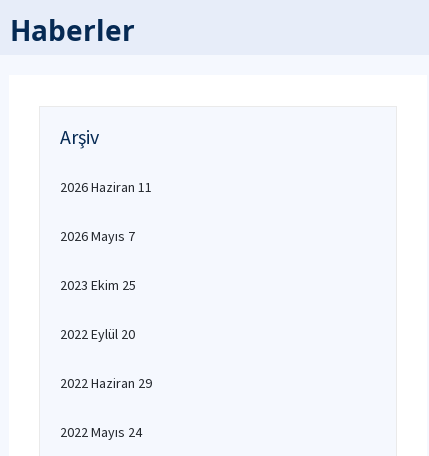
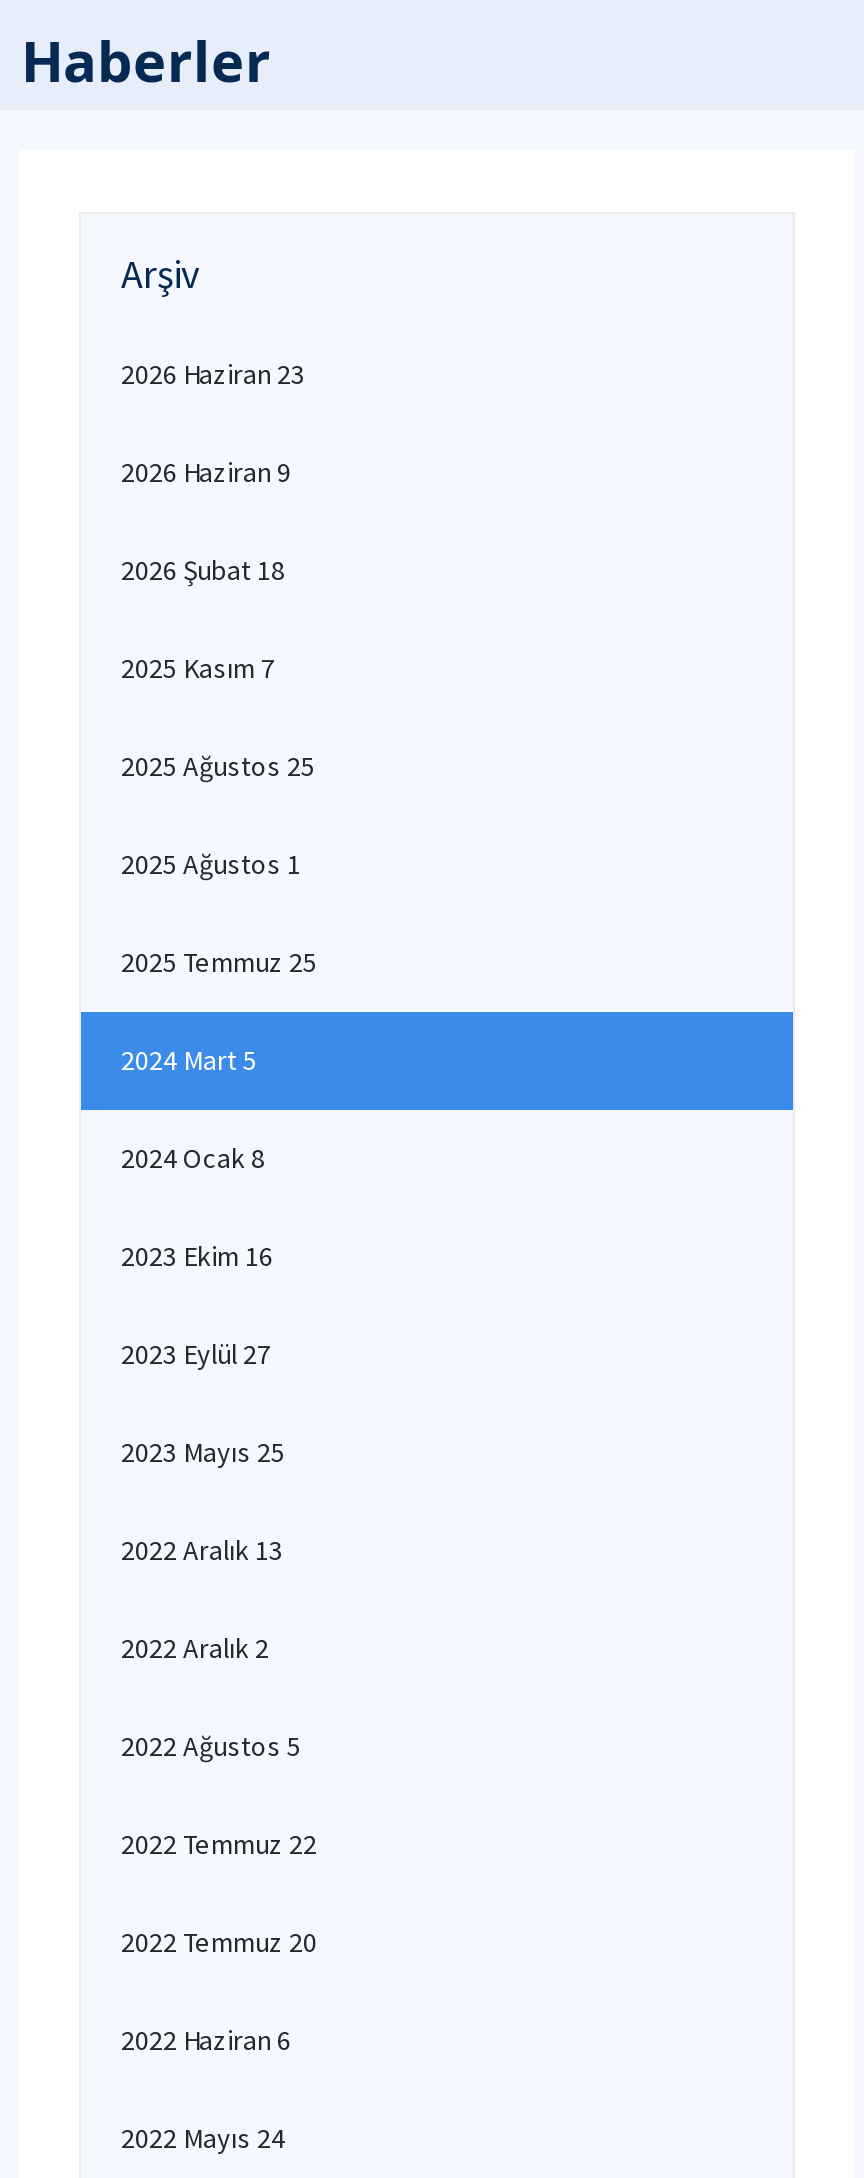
- 2026 Haziran 11
- 2026 Mayıs 7
- 2023 Ekim 25
- 2022 Eylül 20
- 2022 Haziran 29
+ 2026 Haziran 23
+ 2026 Haziran 9
+ 2026 Şubat 18
+ 2025 Kasım 7
+ 2025 Ağustos 25
+ 2025 Ağustos 1
+ 2025 Temmuz 25
+ 2024 Mart 5
+ 2024 Ocak 8
+ 2023 Ekim 16
+ 2023 Eylül 27
+ 2023 Mayıs 25
+ 2022 Aralık 13
+ 2022 Aralık 2
+ 2022 Ağustos 5
+ 2022 Temmuz 22
+ 2022 Temmuz 20
+ 2022 Haziran 6
